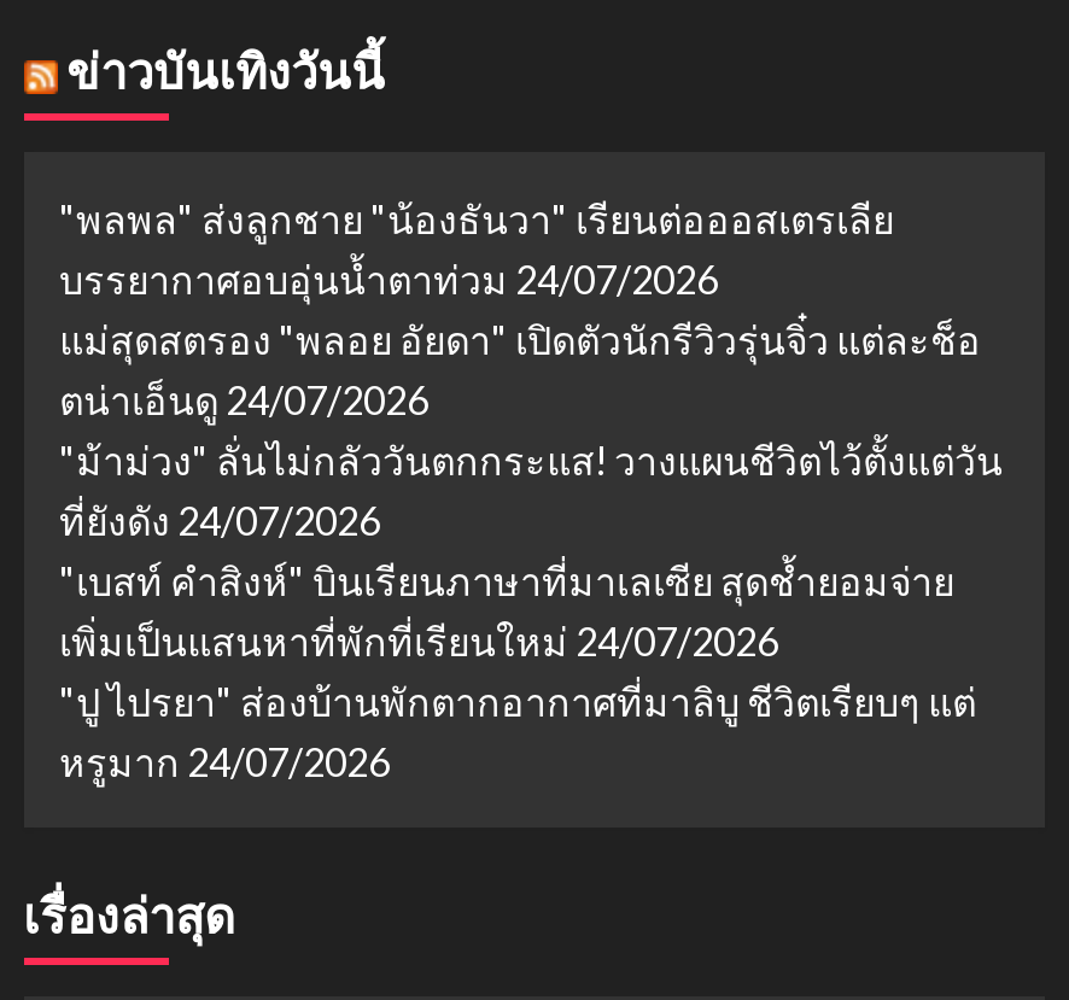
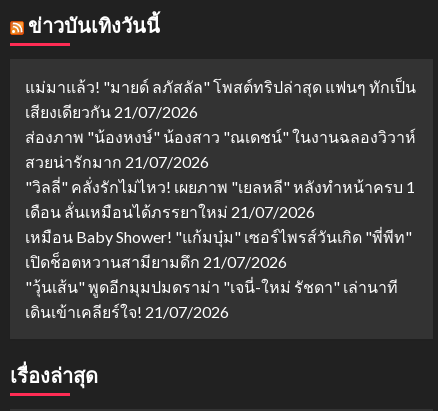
- "พลพล" ส่งลูกชาย "น้องธันวา" เรียนต่อออสเตรเลีย
- บรรยากาศอบอุ่นน้ำตาท่วม 24/07/2026
- แม่สุดสตรอง "พลอย อัยดา" เปิดตัวนักรีวิวรุ่นจิ๋ว แต่ละช็อ
- ตน่าเอ็นดู 24/07/2026
- "ม้าม่วง" ลั่นไม่กลัววันตกกระแส! วางแผนชีวิตไว้ตั้งแต่วัน
- ที่ยังดัง 24/07/2026
- "เบสท์ คำสิงห์" บินเรียนภาษาที่มาเลเซีย สุดช้ำยอมจ่าย
- เพิ่มเป็นแสนหาที่พักที่เรียนใหม่ 24/07/2026
- "ปู ไปรยา" ส่องบ้านพักตากอากาศที่มาลิบู ชีวิตเรียบๆ แต่
- หรูมาก 24/07/2026
+ แม่มาแล้ว! "มายด์ ลภัสลัล" โพสต์ทริปล่าสุด แฟนๆ ทักเป็น
+ เสียงเดียวกัน 21/07/2026
+ ส่องภาพ "น้องหงษ์" น้องสาว "ณเดชน์" ในงานฉลองวิวาห์
+ สวยน่ารักมาก 21/07/2026
+ "วิลลี่" คลั่งรักไม่ไหว! เผยภาพ "เยลหลี" หลังทำหน้าครบ 1
+ เดือน ลั่นเหมือนได้ภรรยาใหม่ 21/07/2026
+ เหมือน Baby Shower! "แก้มบุ๋ม" เซอร์ไพรส์วันเกิด "พี่พีท"
+ เปิดช็อตหวานสามียามดึก 21/07/2026
+ "วุ้นเส้น" พูดอีกมุมปมดราม่า "เจนี่-ใหม่ รัชดา" เล่านาที
+ เดินเข้าเคลียร์ใจ! 21/07/2026
